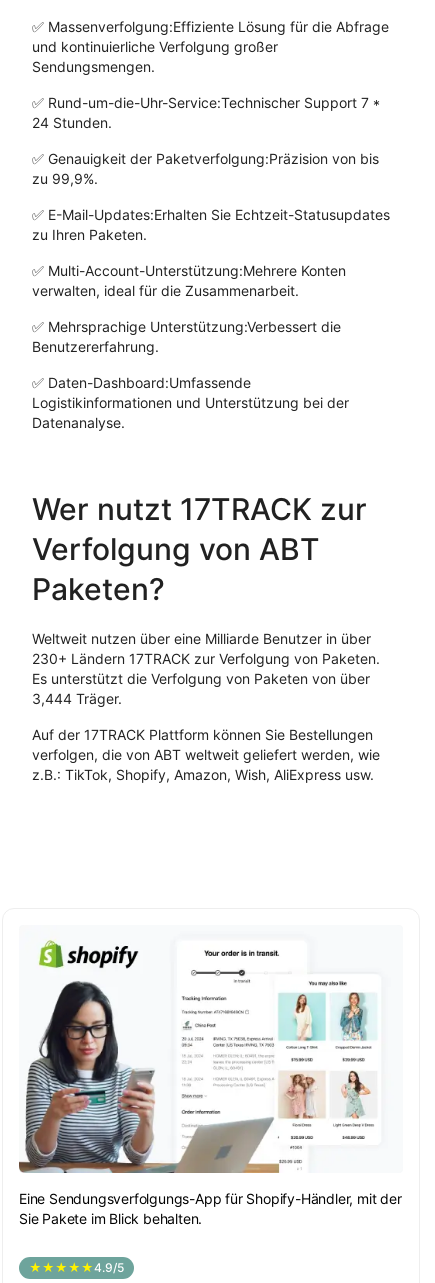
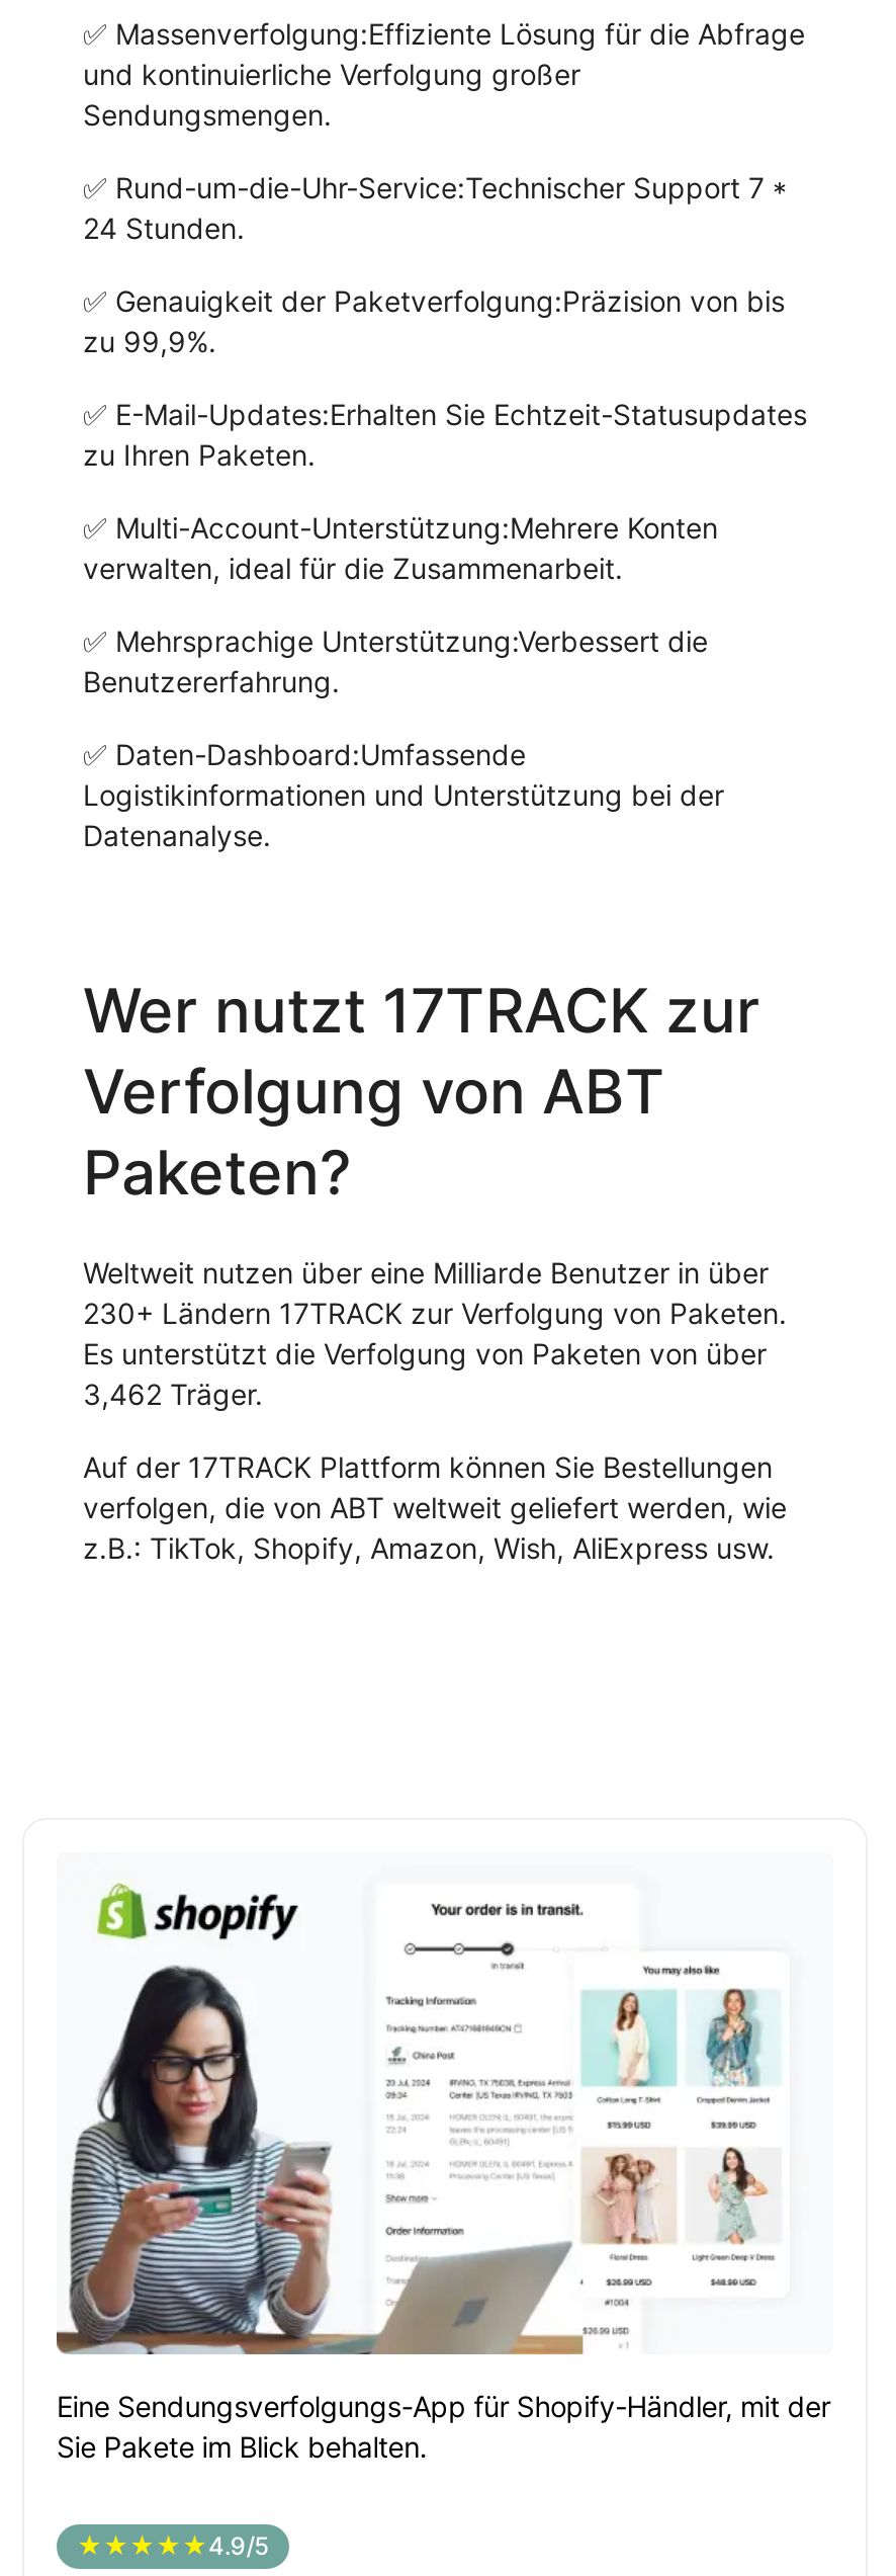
- 3,444 Träger.
+ 3,462 Träger.
